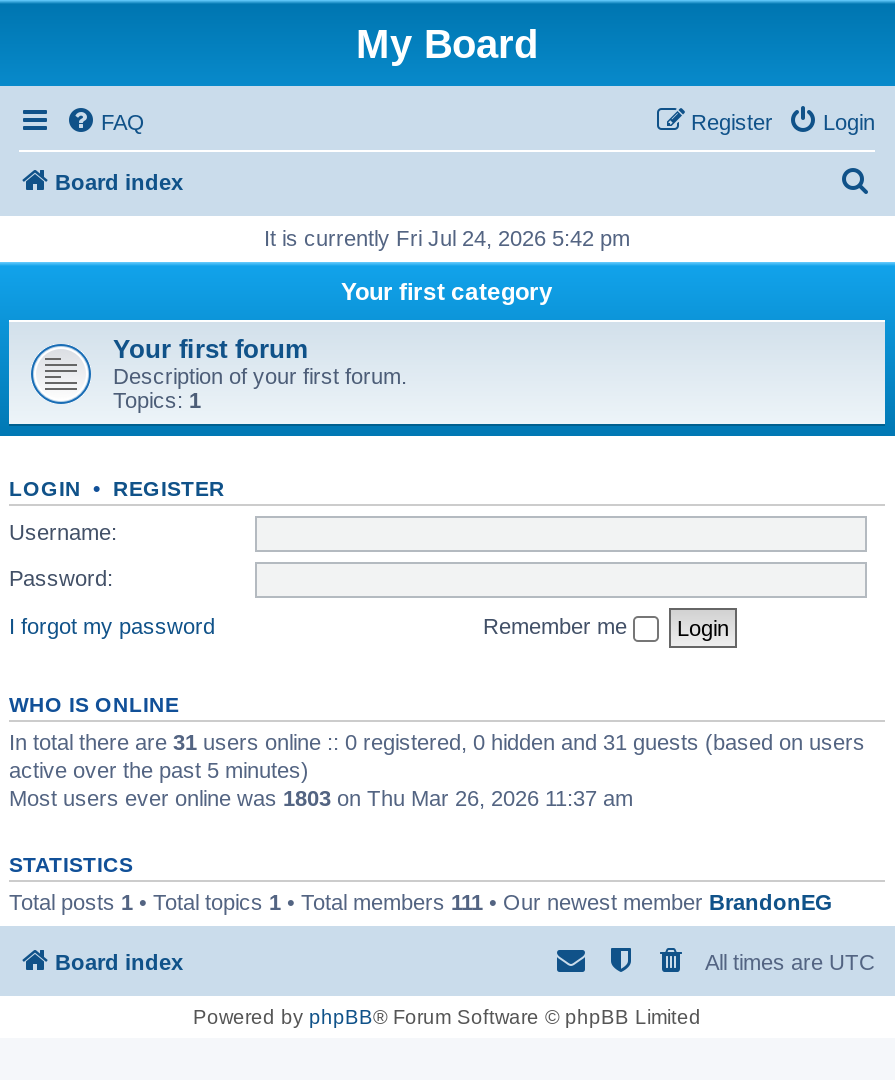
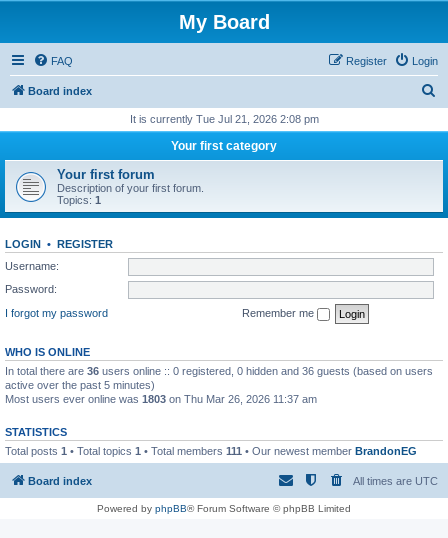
- It is currently Fri Jul 24, 2026 5:42 pm
+ It is currently Tue Jul 21, 2026 2:08 pm

- In total there are 31 users online :: 0 registered, 0 hidden and 31 guests (based on users
+ In total there are 36 users online :: 0 registered, 0 hidden and 36 guests (based on users
